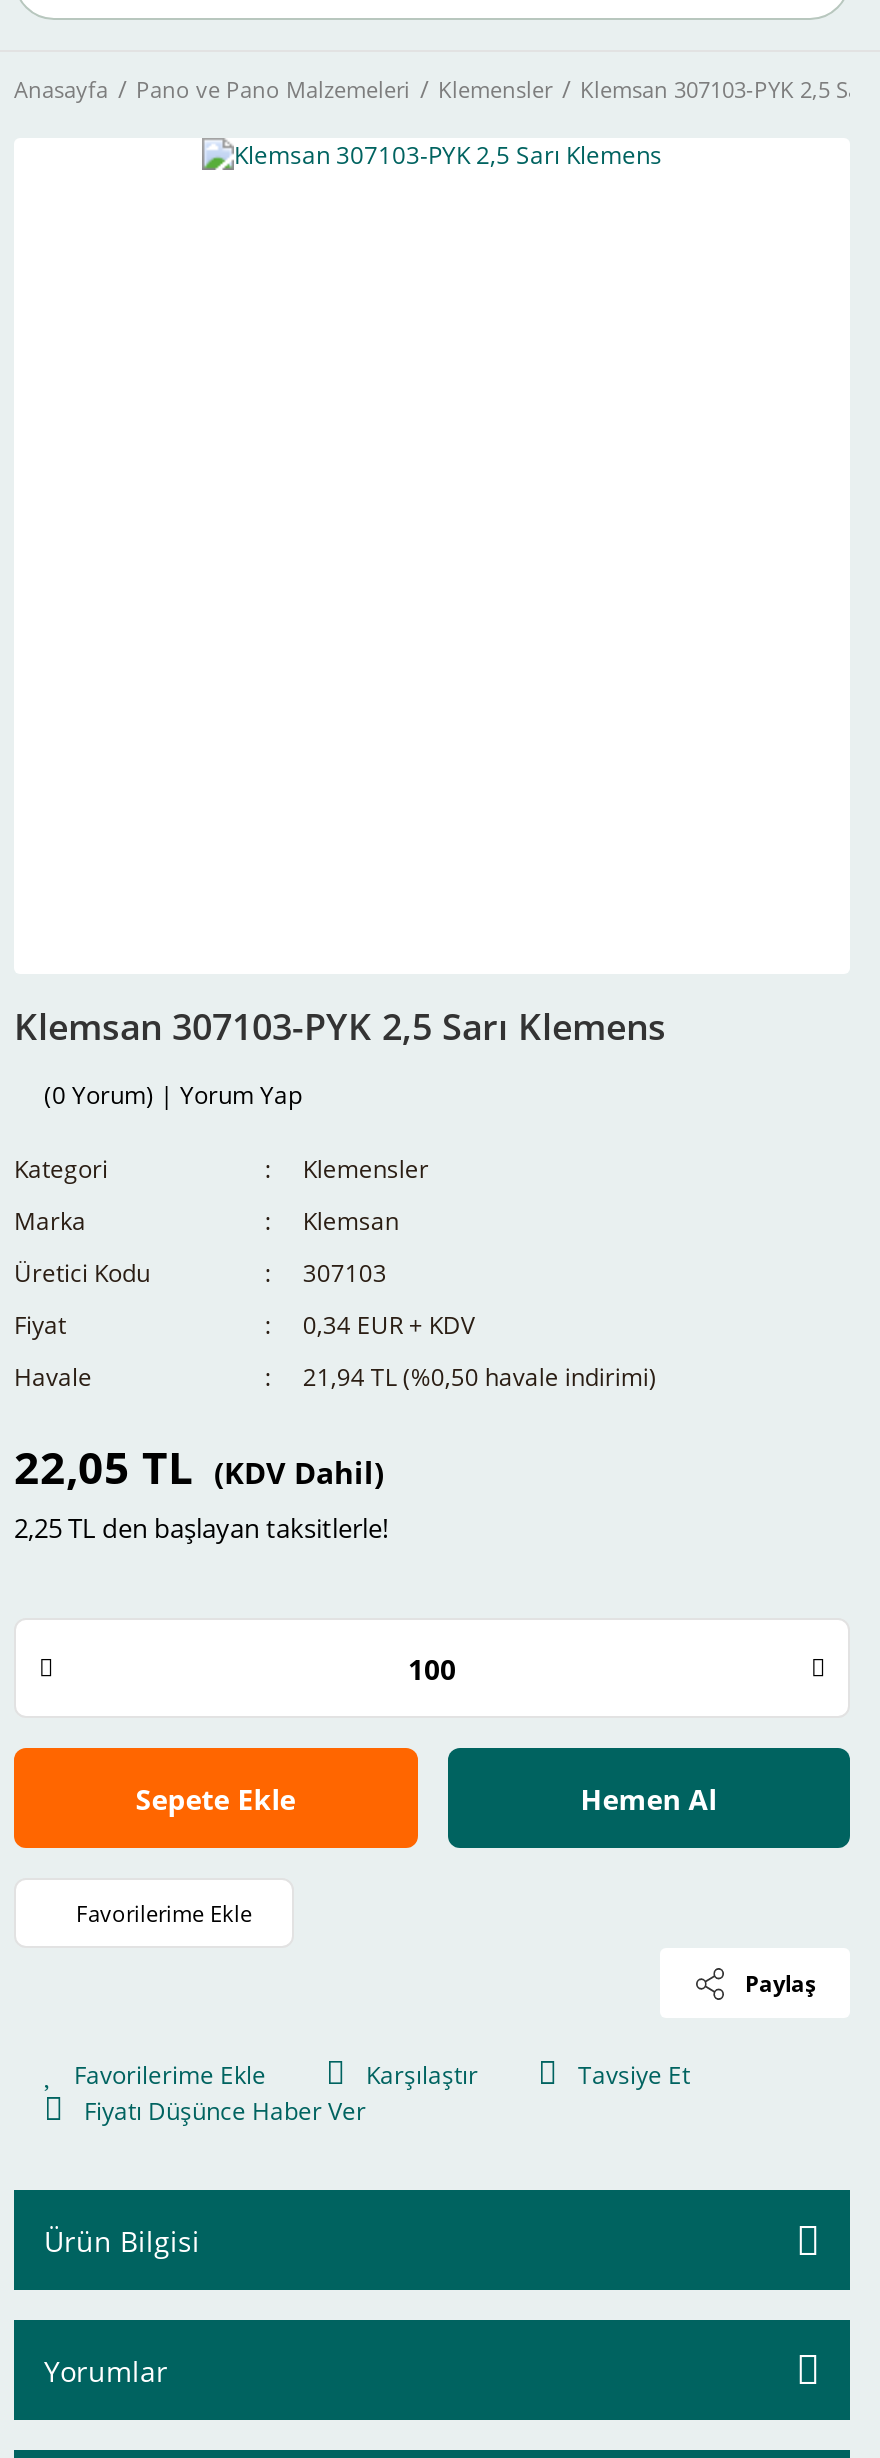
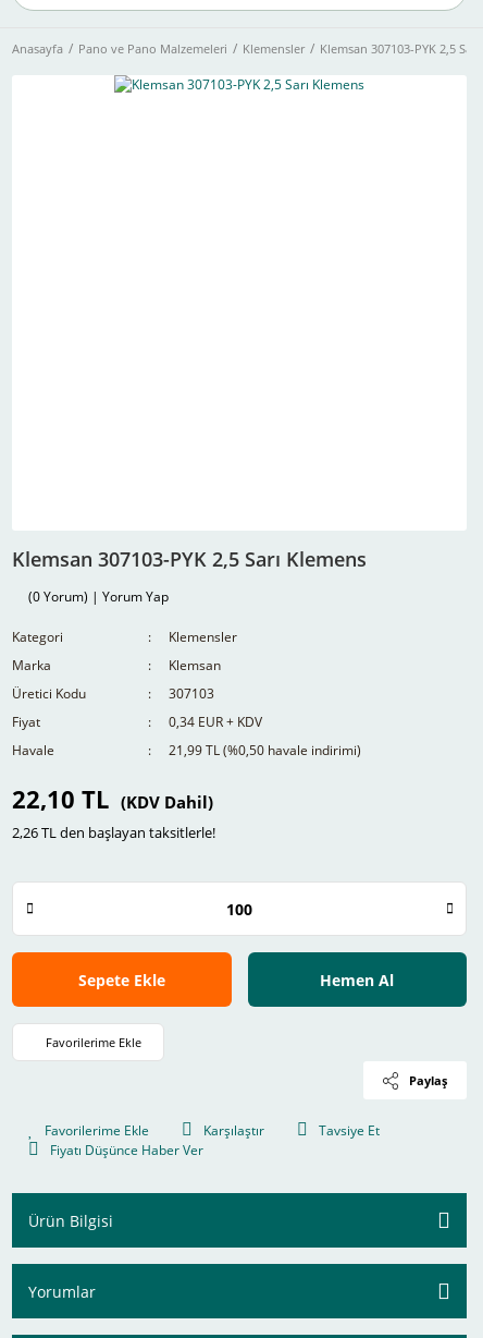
- 21,94 TL (%0,50 havale indirimi)
+ 21,99 TL (%0,50 havale indirimi)

- 22,05 TL (KDV Dahil)
+ 22,10 TL (KDV Dahil)

- 2,25 TL den başlayan taksitlerle!
+ 2,26 TL den başlayan taksitlerle!
